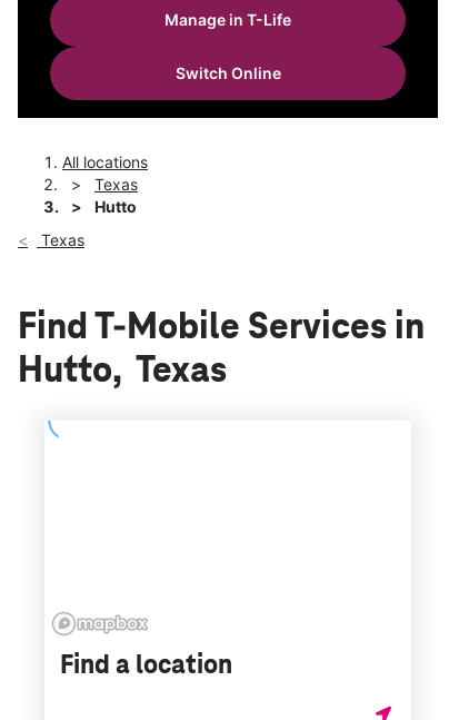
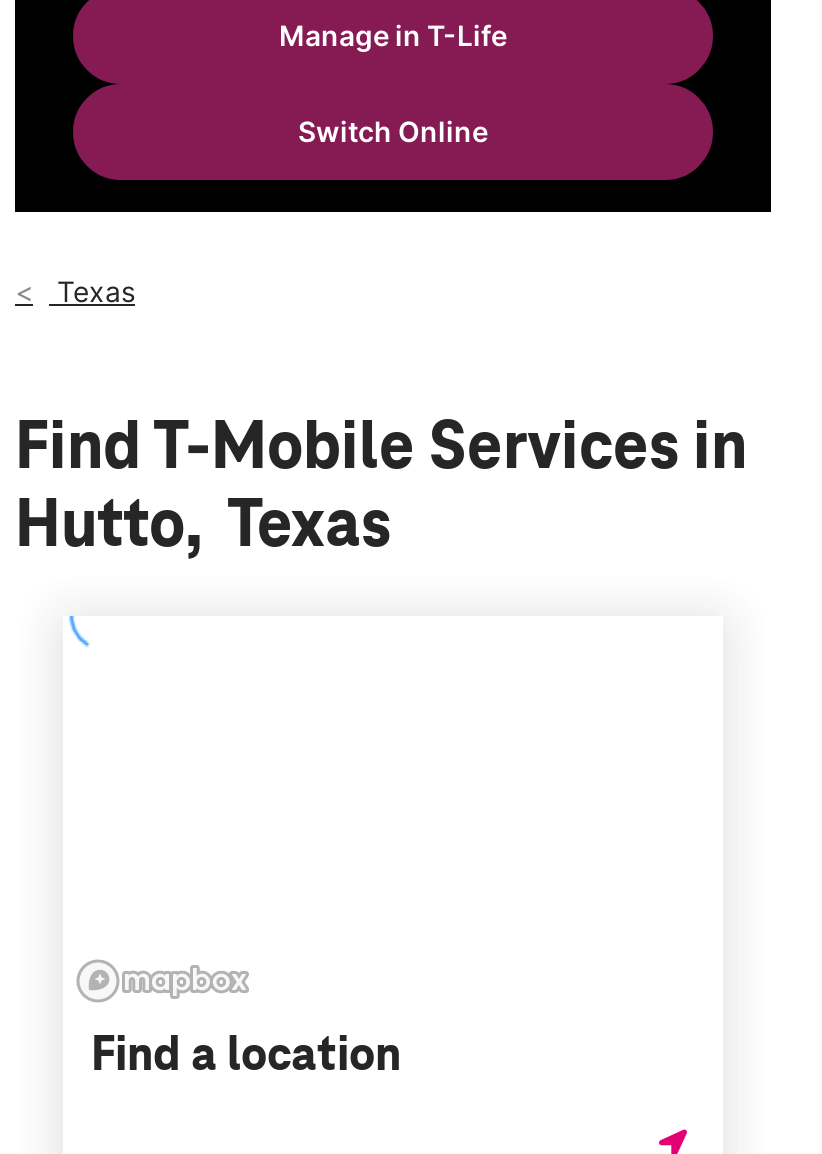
- All locations
- Texas
- Hutto
